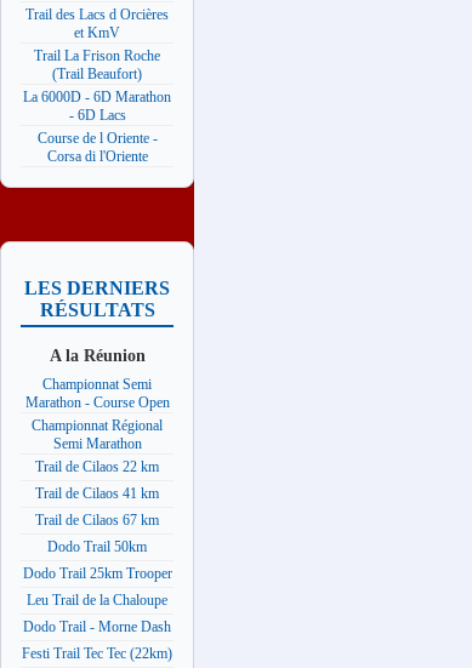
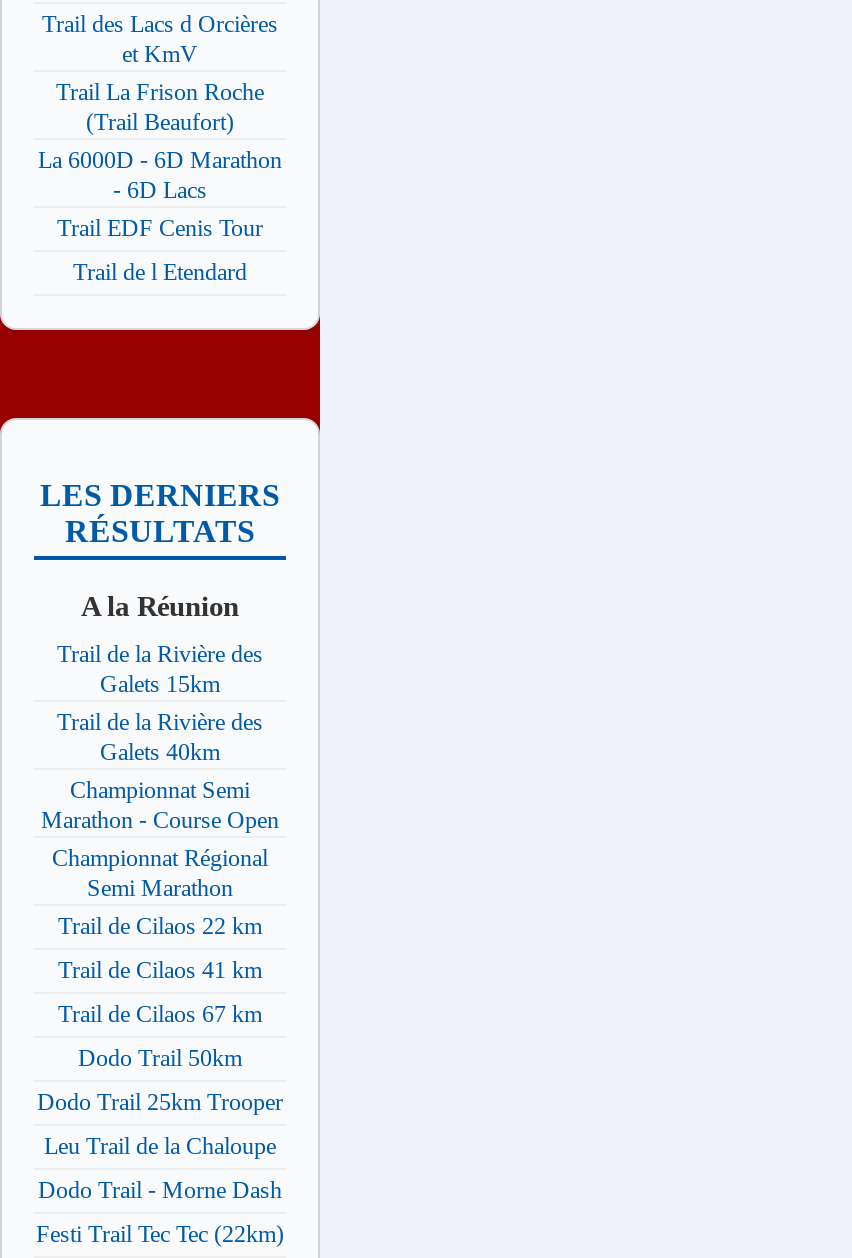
- Course de l Oriente -
- Corsa di l'Oriente
+ Trail EDF Cenis Tour
+ Trail de l Etendard

+ Trail de la Rivière des
+ Galets 15km
+ Trail de la Rivière des
+ Galets 40km
